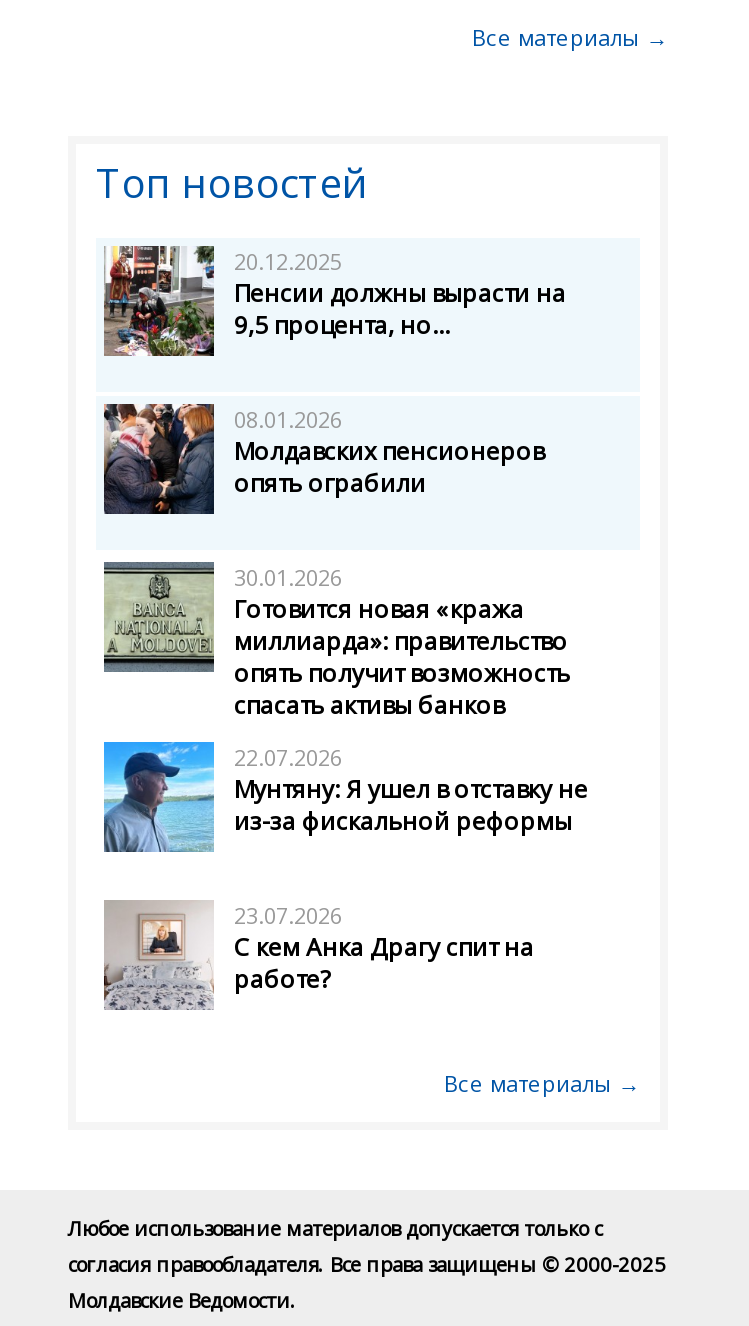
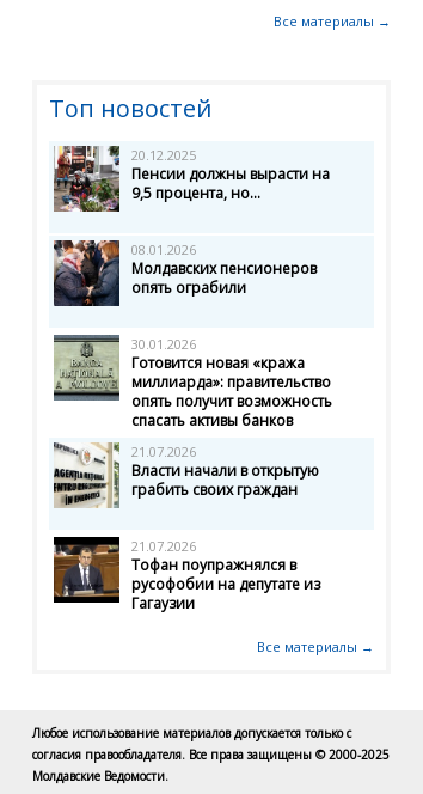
- [image]
- 22.07.2026
- Мунтяну: Я ушел в отставку не
- из-за фискальной реформы
+ [image]
+ 21.07.2026
+ Власти начали в открытую
+ грабить своих граждан

- [image]
- 23.07.2026
- С кем Анка Драгу спит на
- работе?
+ [image]
+ 21.07.2026
+ Тофан поупражнялся в
+ русофобии на депутате из
+ Гагаузии
